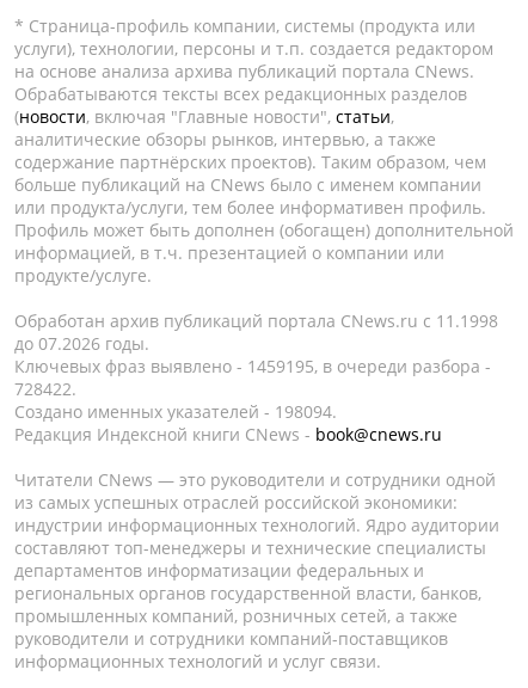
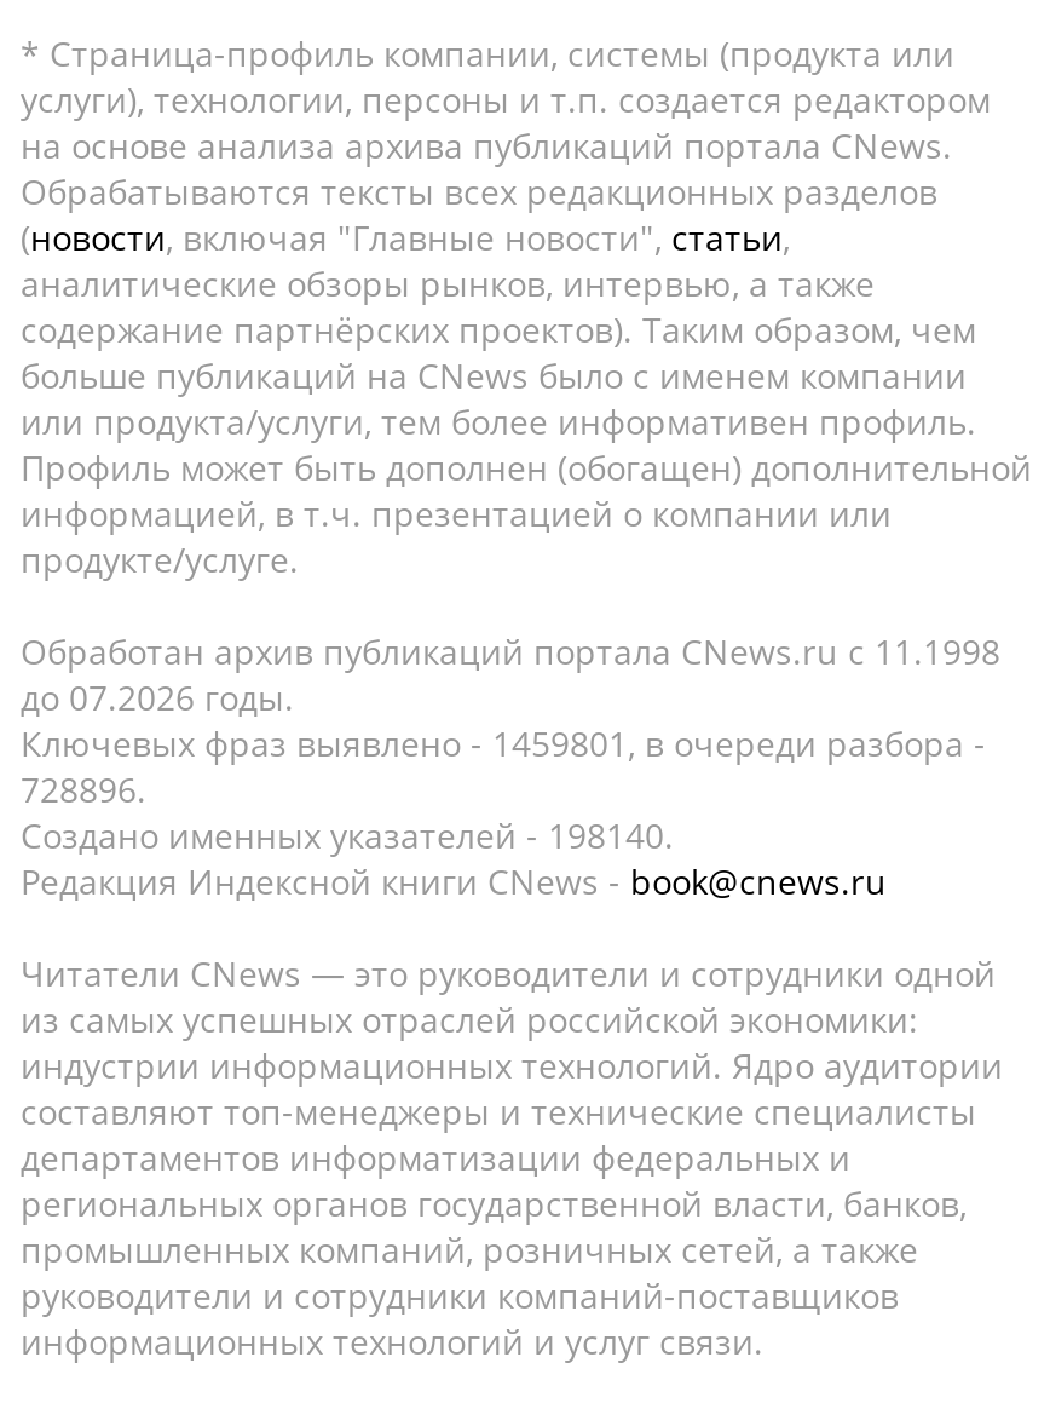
- Ключевых фраз выявлено - 1459195, в очереди разбора -
+ Ключевых фраз выявлено - 1459801, в очереди разбора -

- 728422.
+ 728896.

- Создано именных указателей - 198094.
+ Создано именных указателей - 198140.
